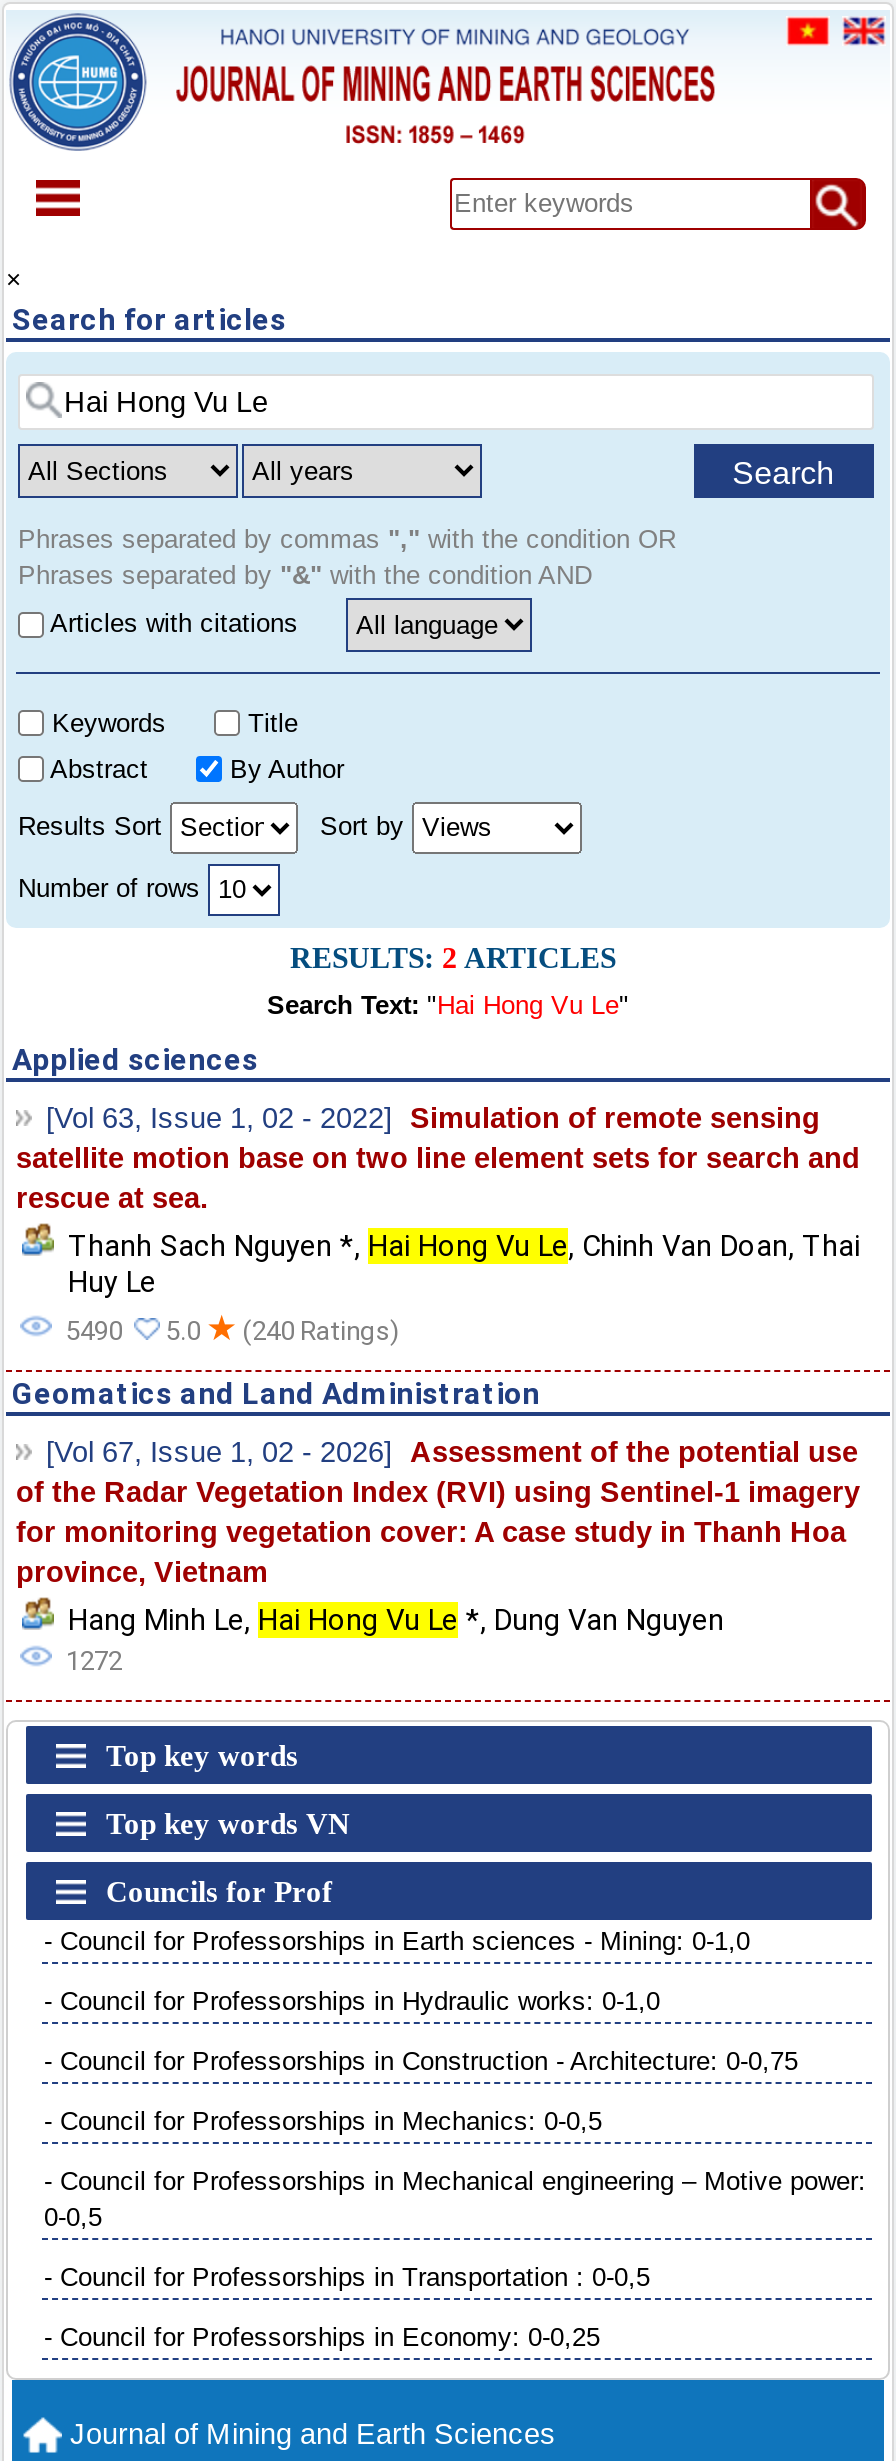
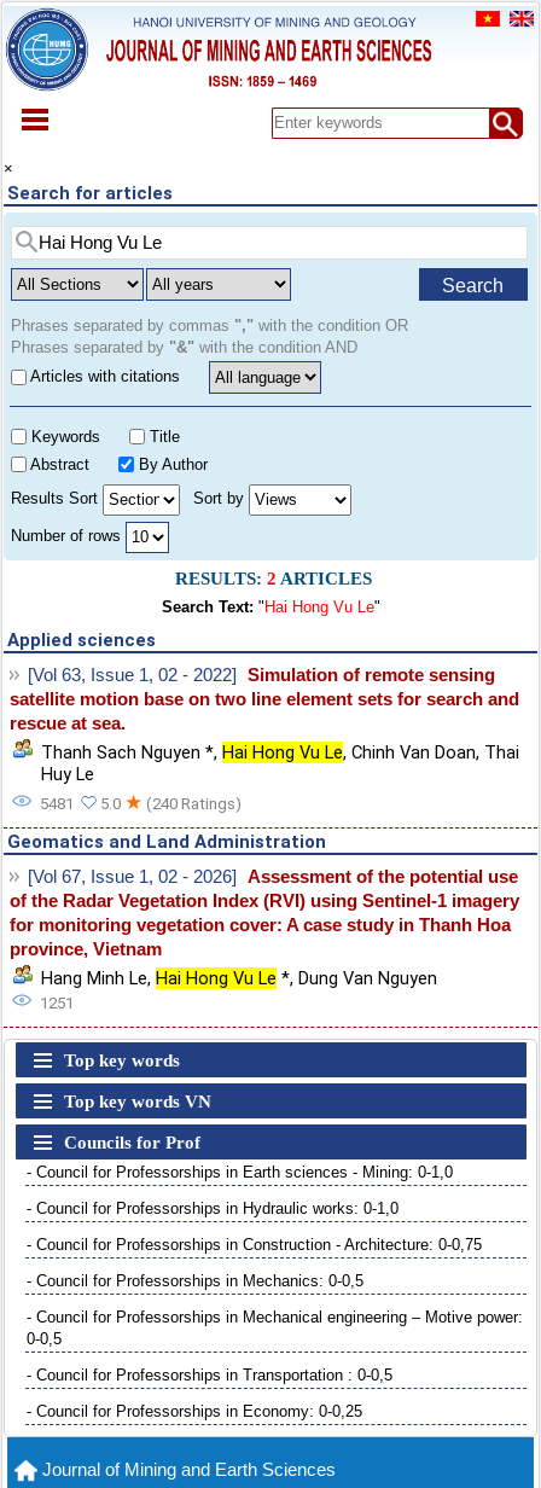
- 5490
+ 5481

- 1272
+ 1251
